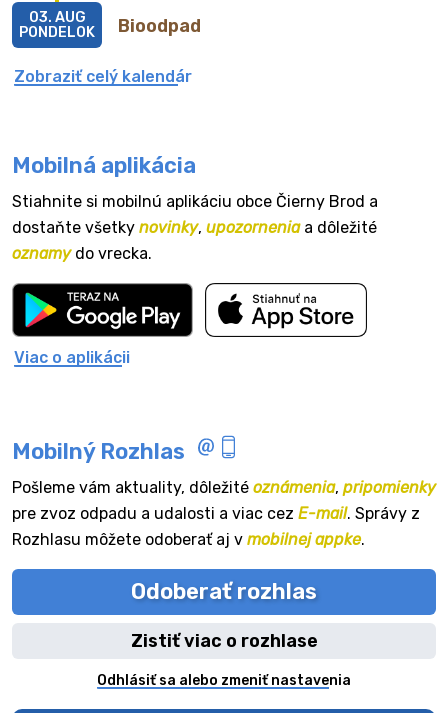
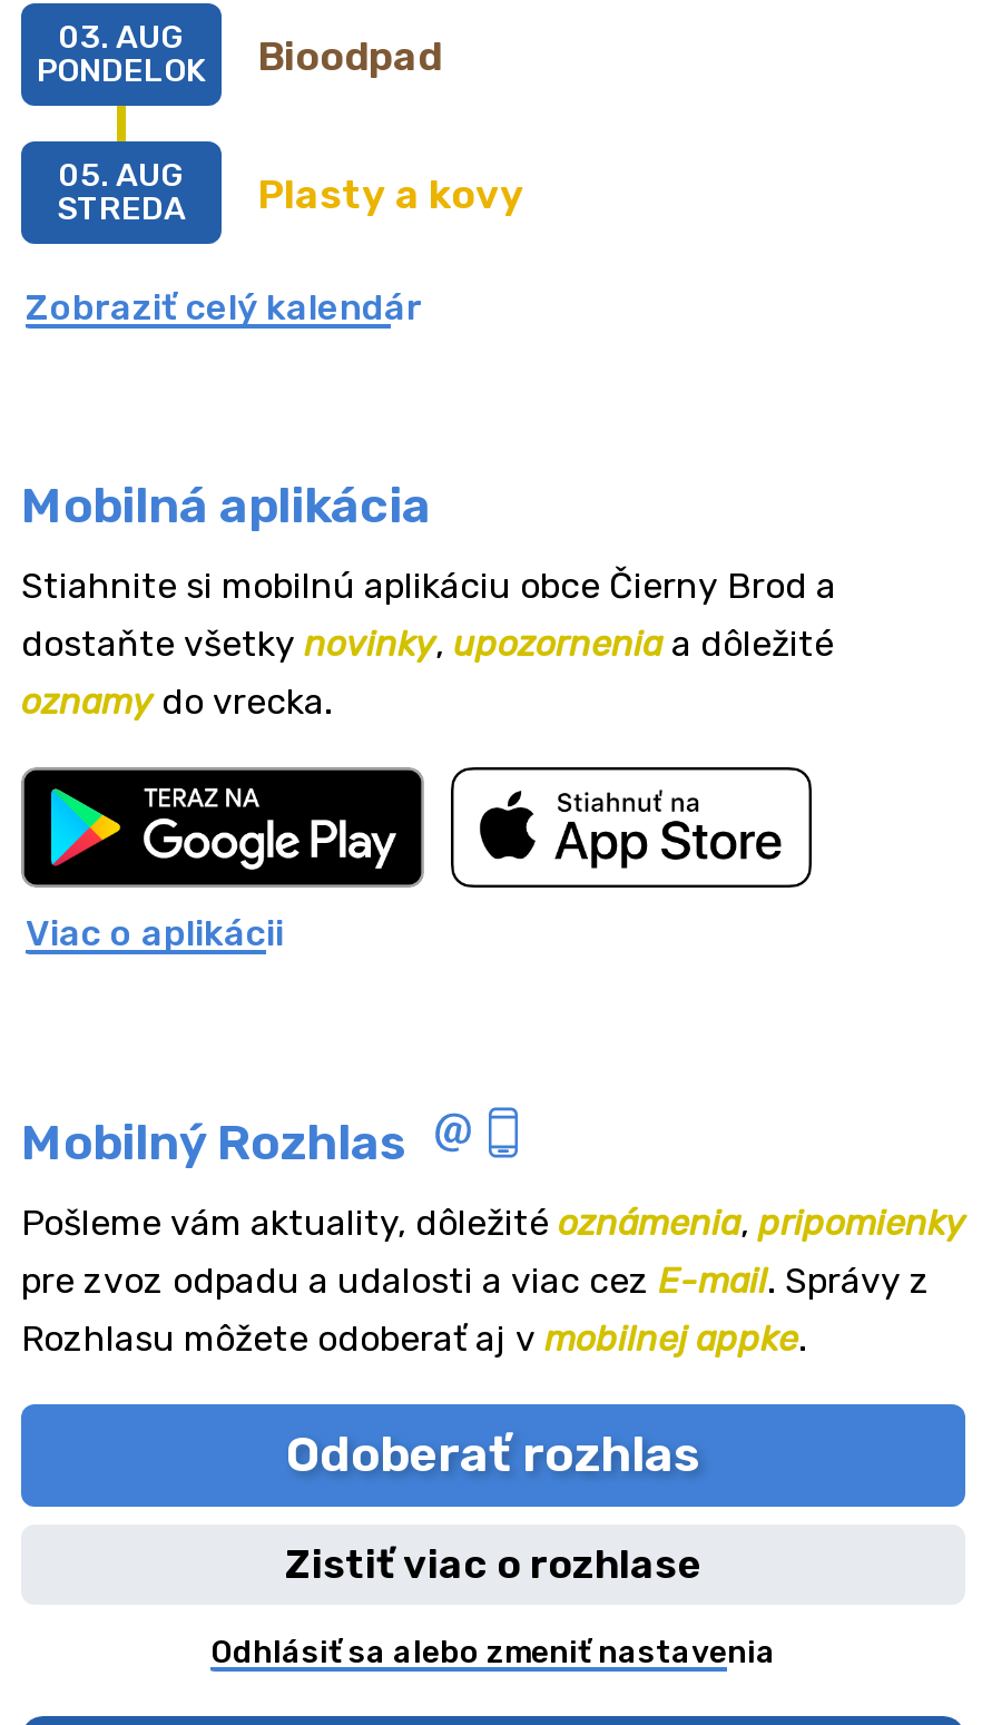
+ Plasty a kovy
+ 05. AUG
+ STREDA
